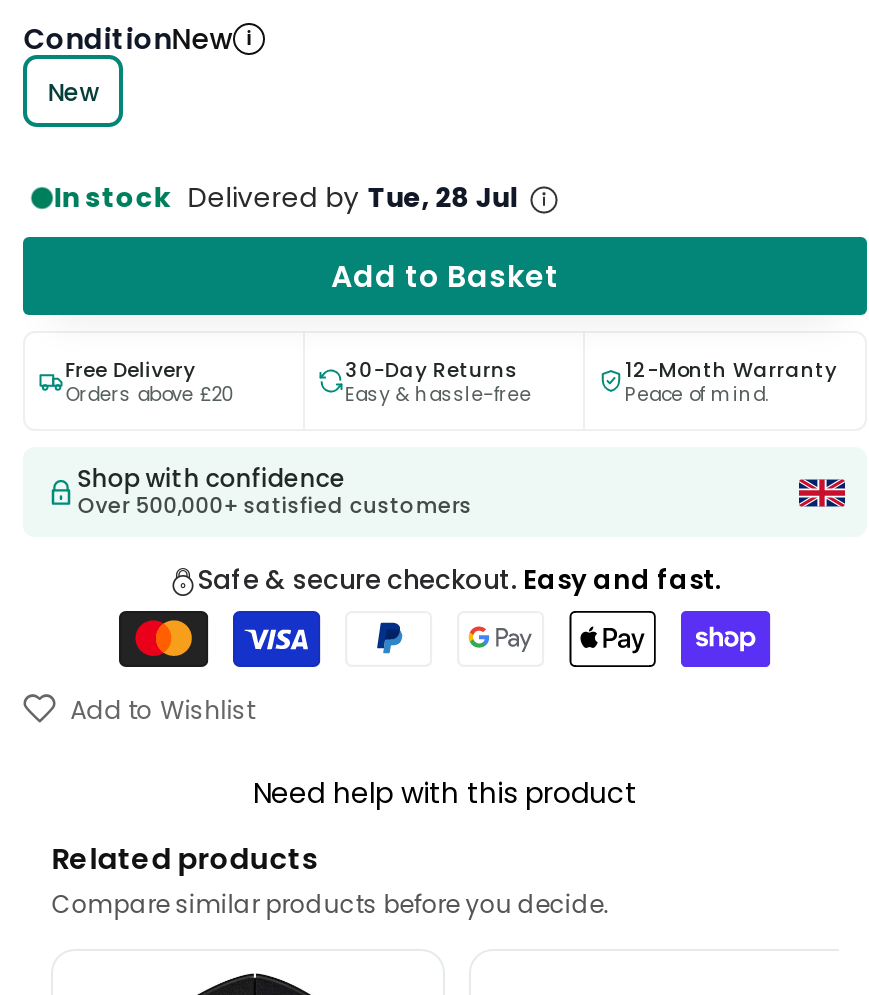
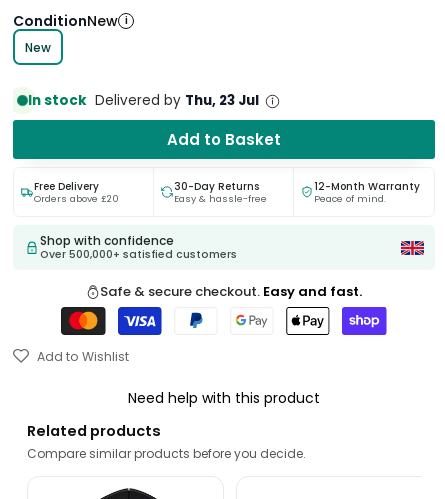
- In stock Delivered by Tue, 28 Jul
+ In stock Delivered by Thu, 23 Jul
